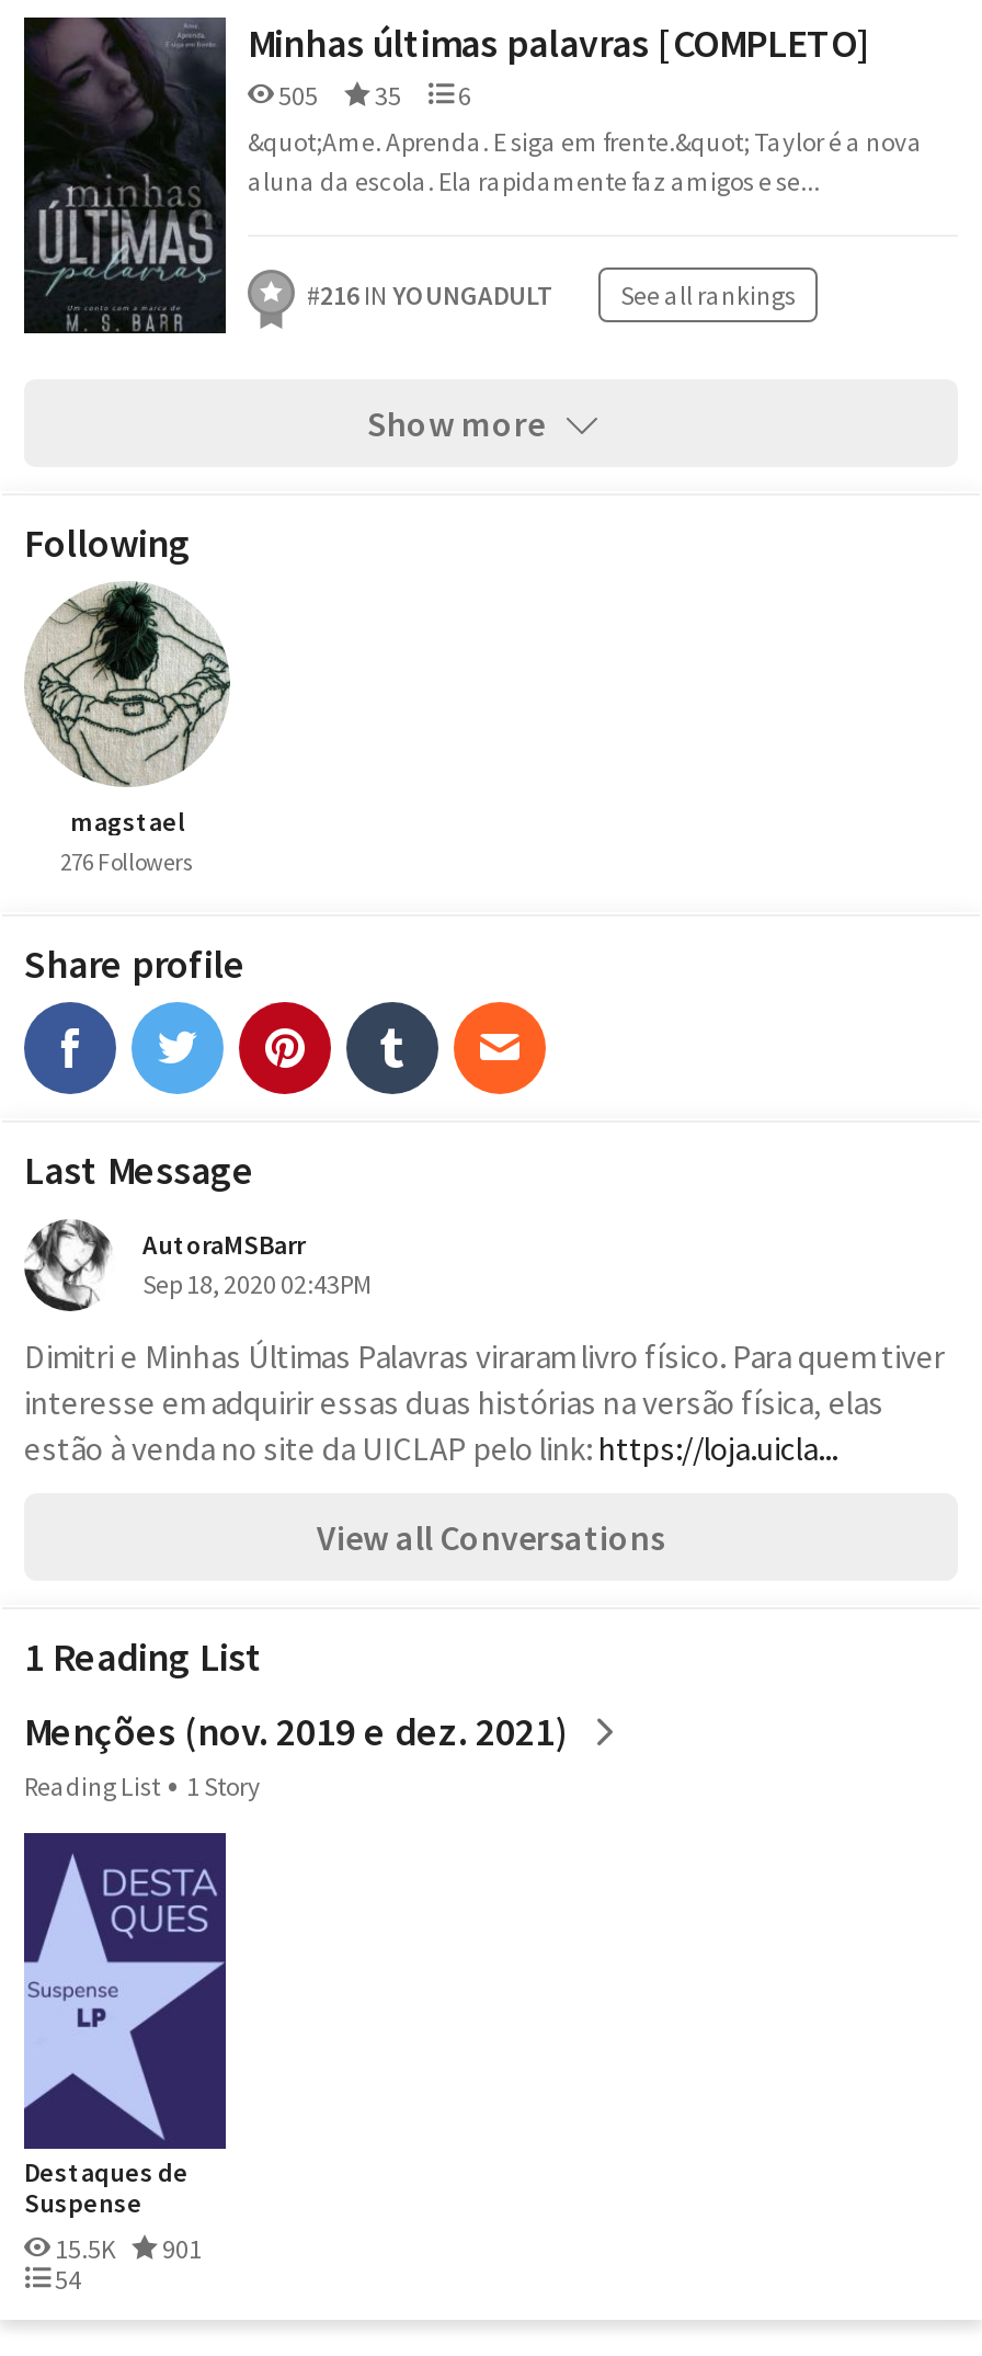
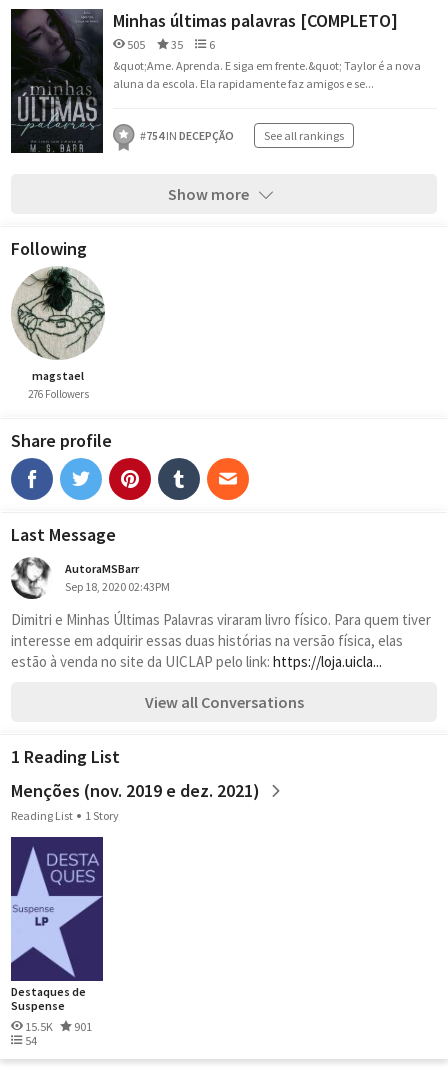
- #216 IN YOUNGADULT
+ #754 IN DECEPÇÃO
